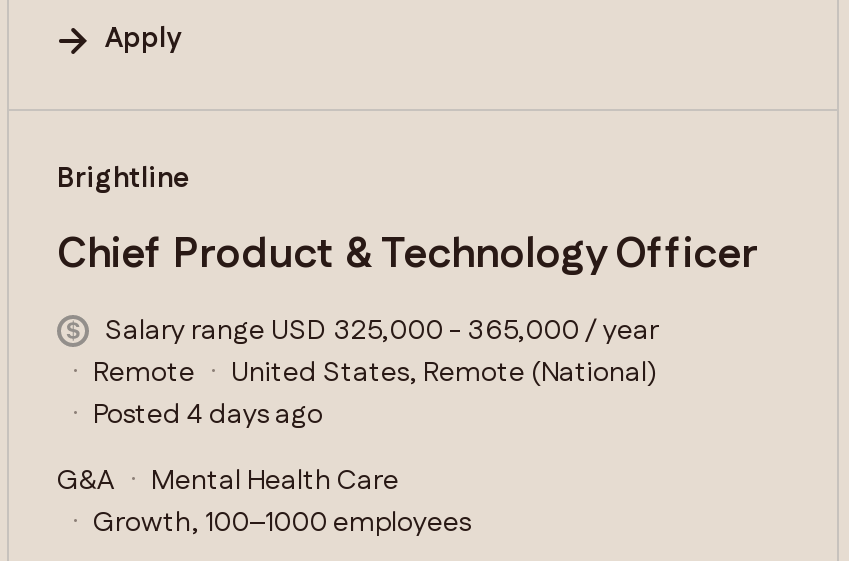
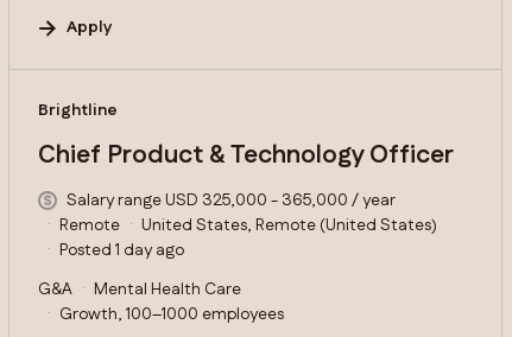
- United States, Remote (National)
- Posted 4 days ago
+ United States, Remote (United States)
+ Posted 1 day ago
